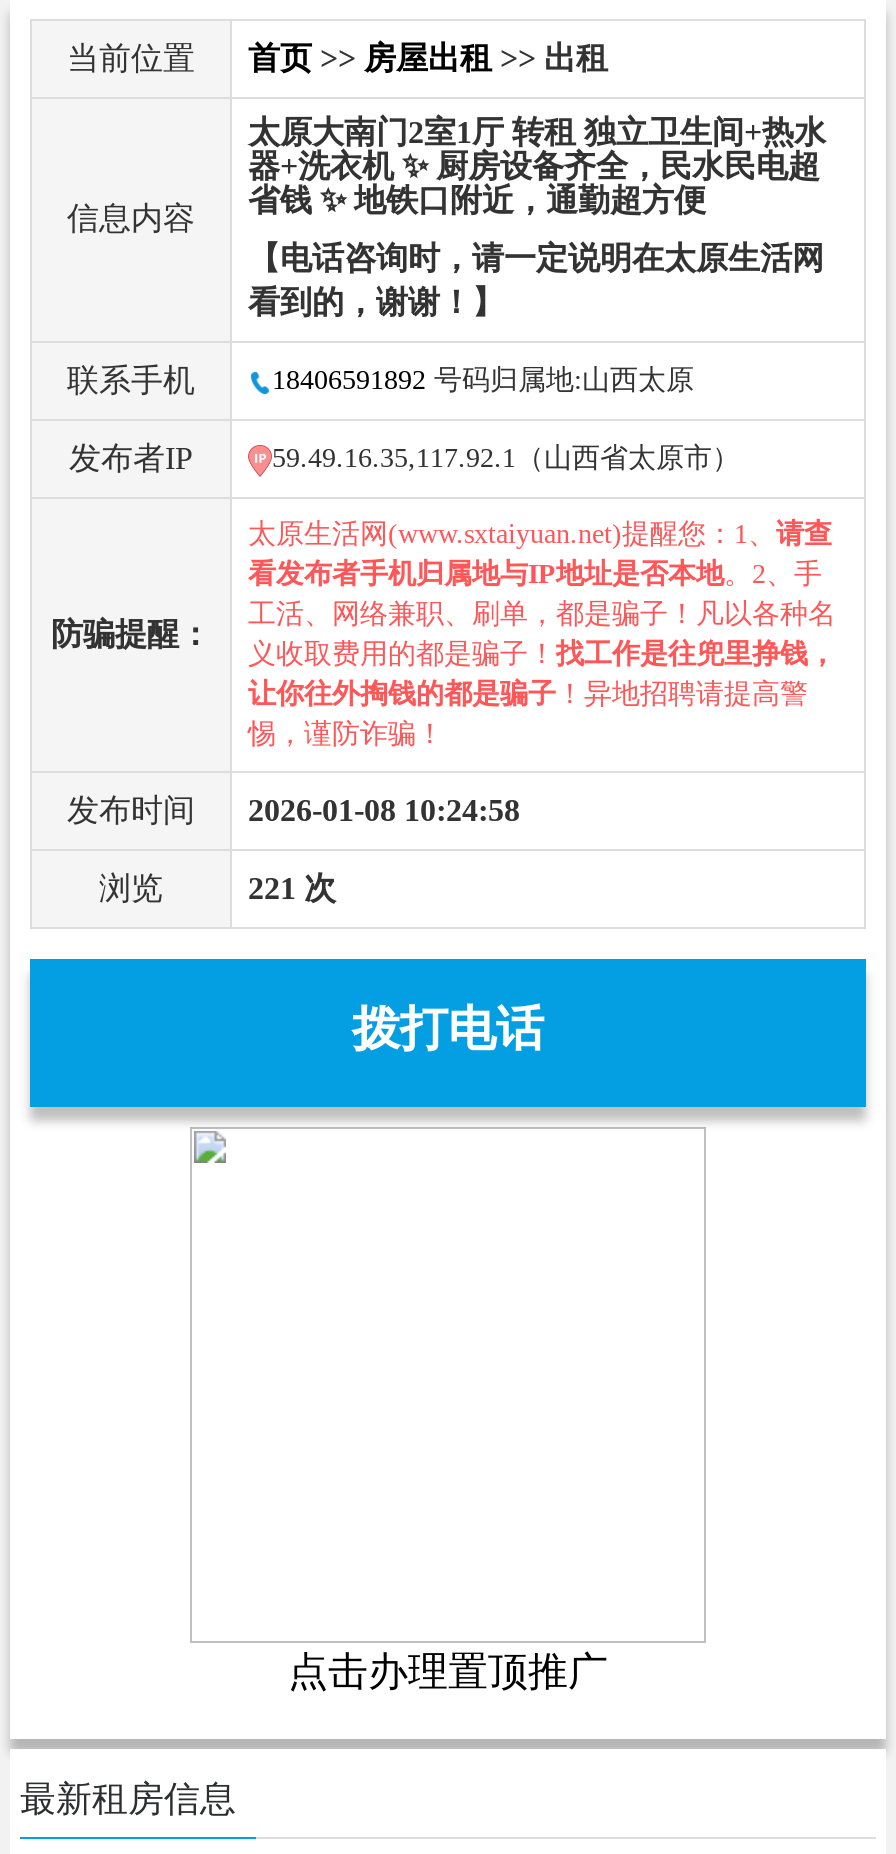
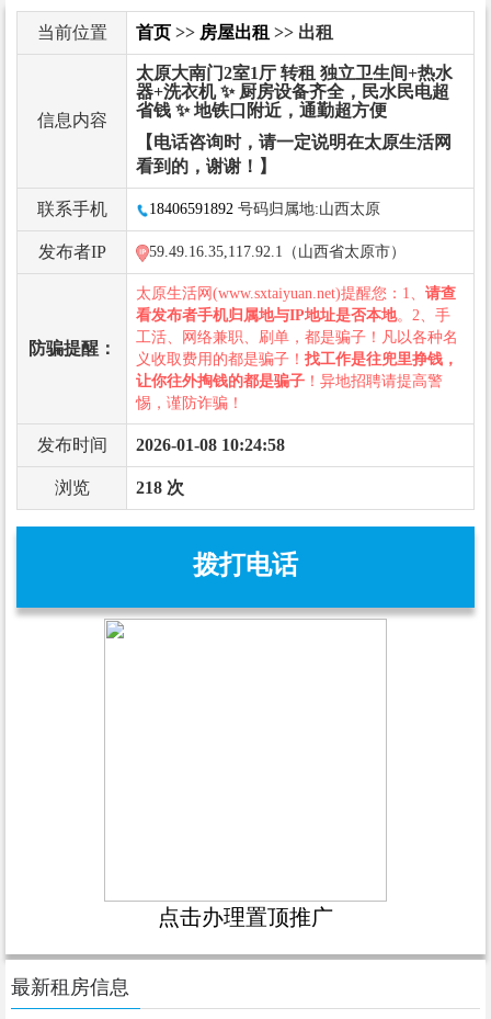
- 221 次
+ 218 次
